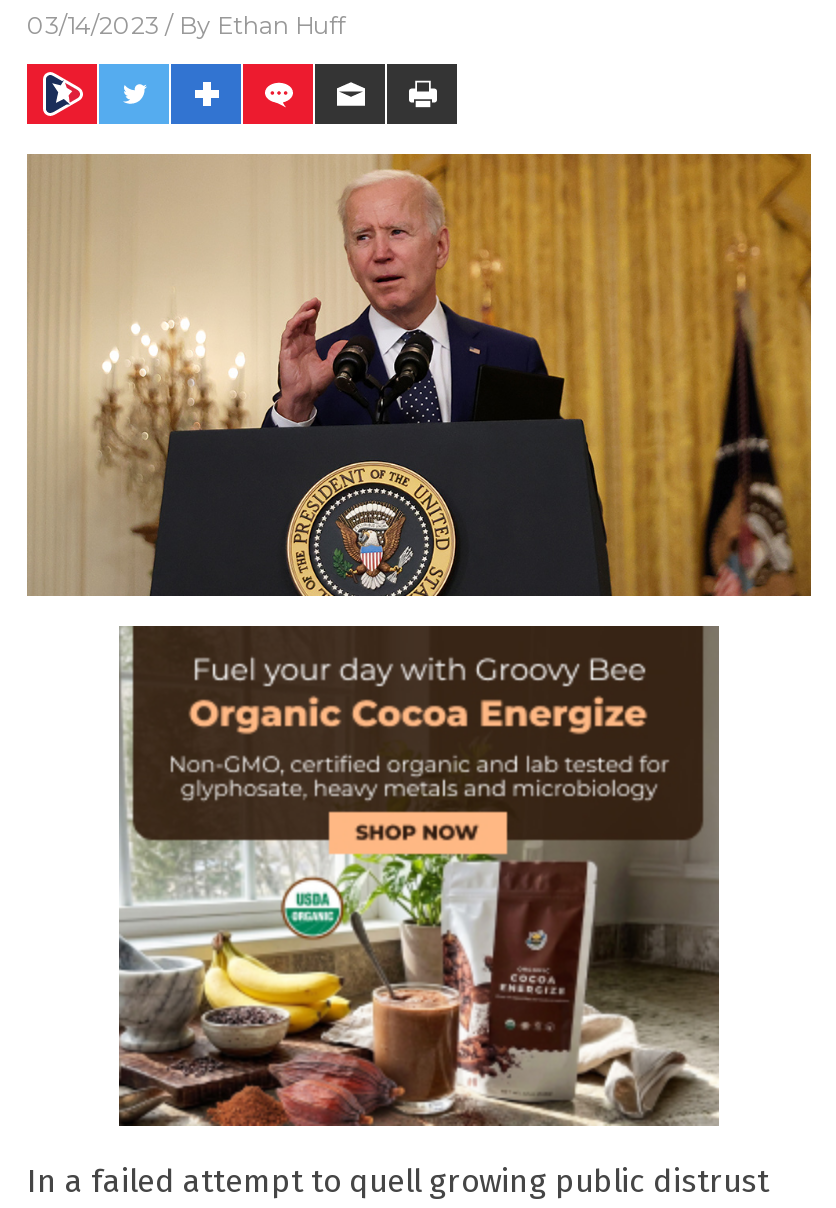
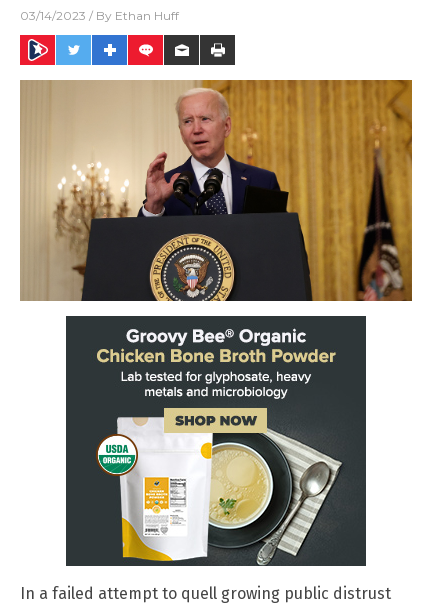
- [image]
+ [image]
